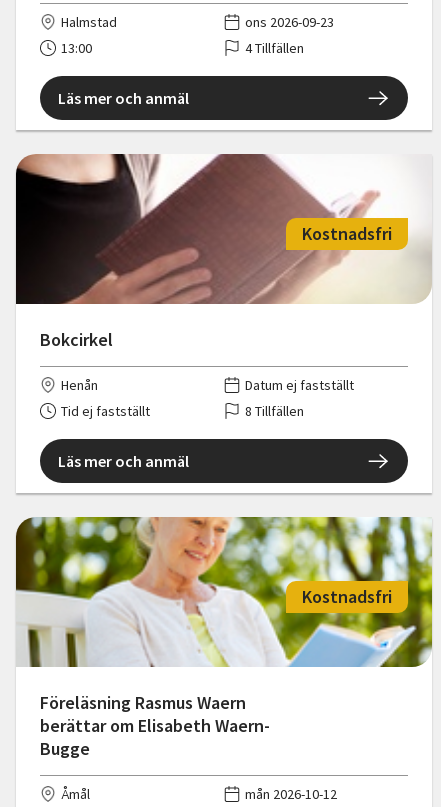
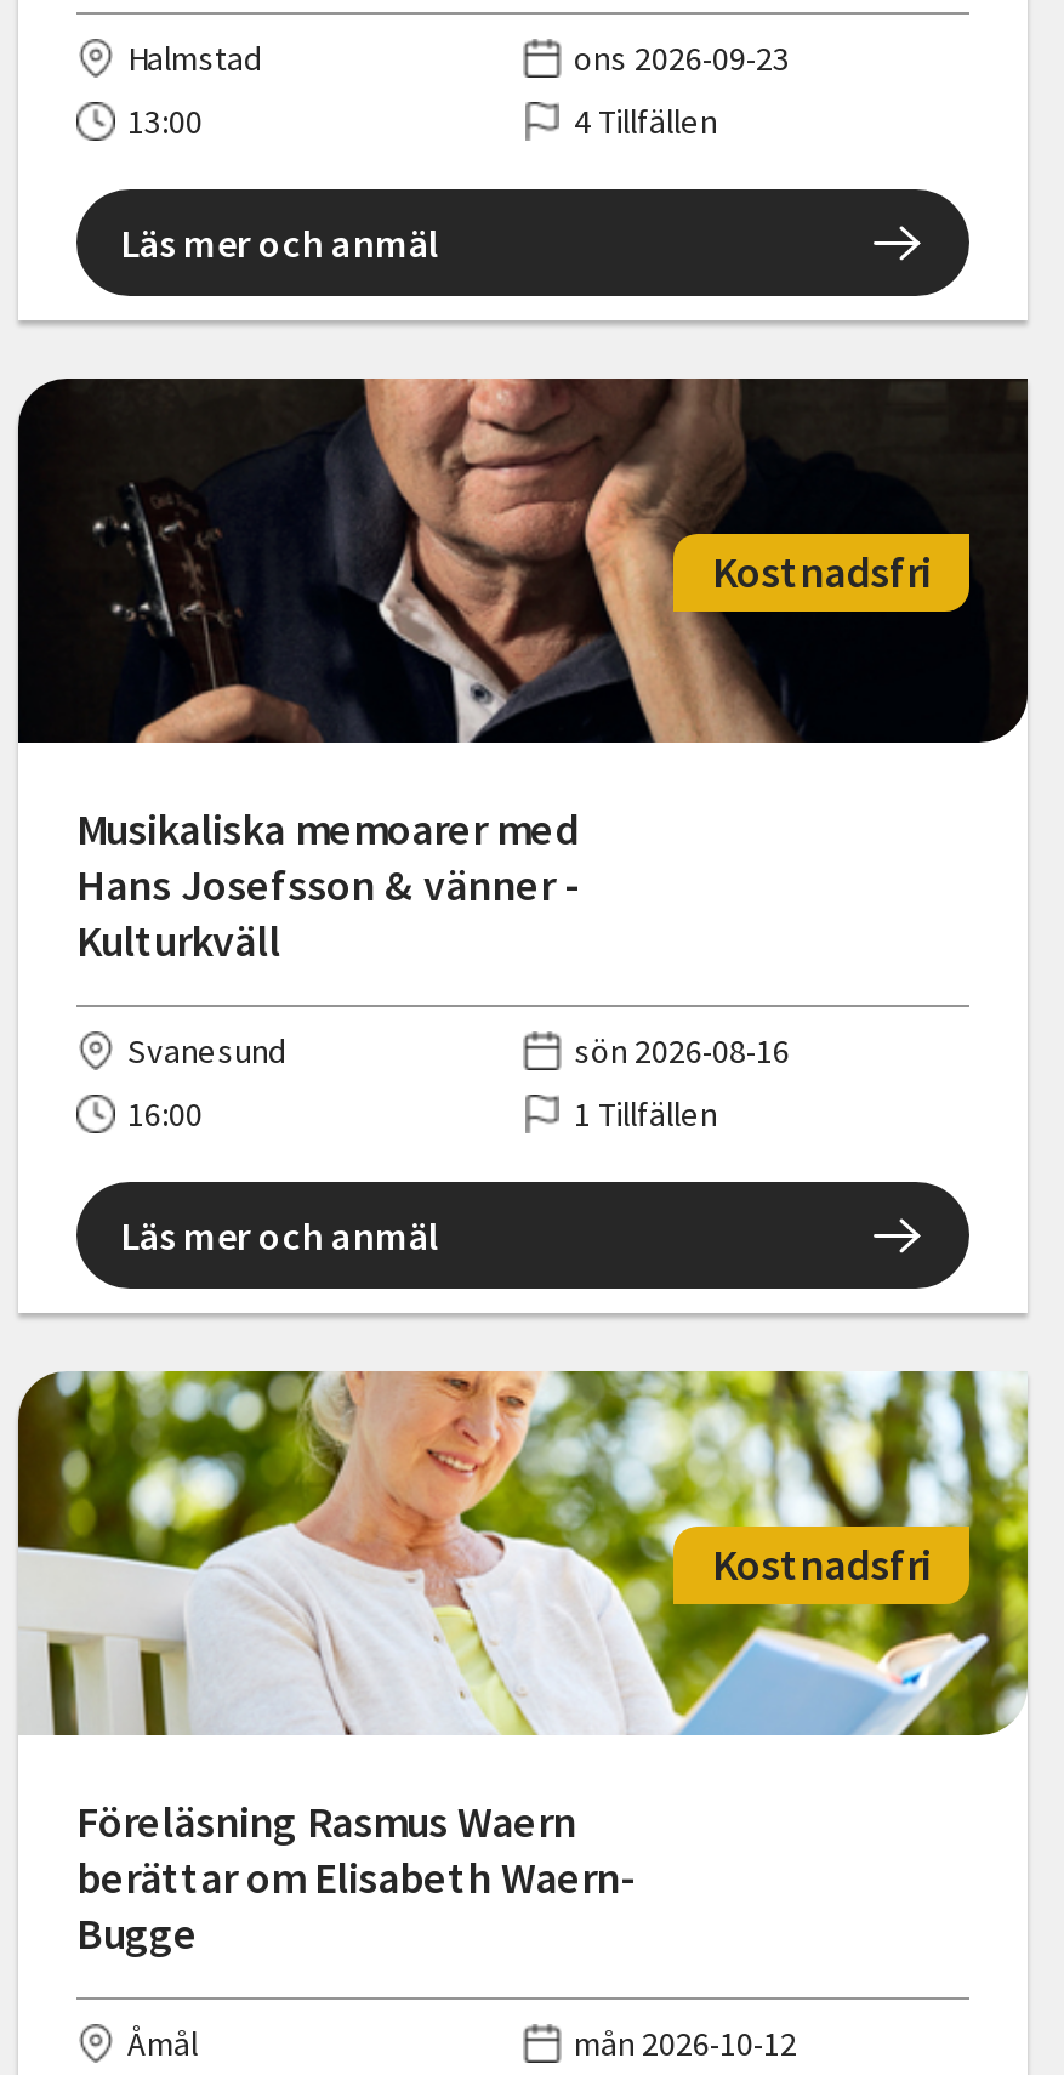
- [image]
- Bokcirkel
+ [image]
+ Musikaliska memoarer med
+ Hans Josefsson & vänner -
+ Kulturkväll

- Henån
- Datum ej fastställt
- Tid ej fastställt
- 8 Tillfällen
+ Svanesund
+ sön 2026-08-16
+ 16:00
+ 1 Tillfällen
